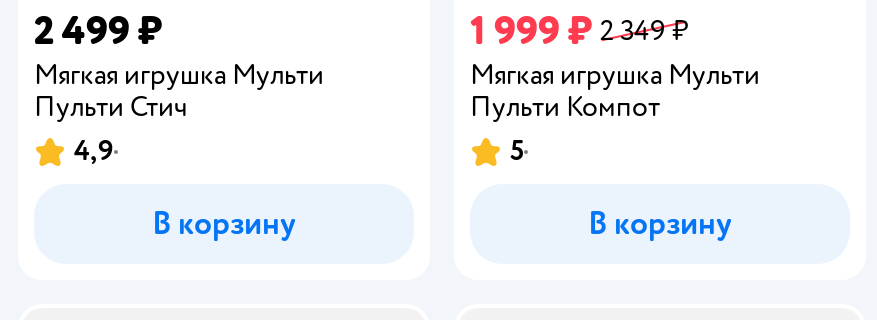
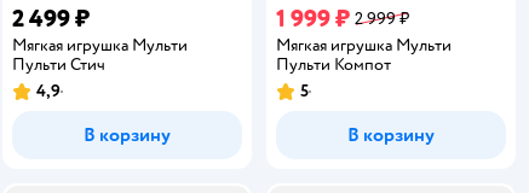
- 1 999 ₽ 2 349 ₽
+ 1 999 ₽ 2 999 ₽
